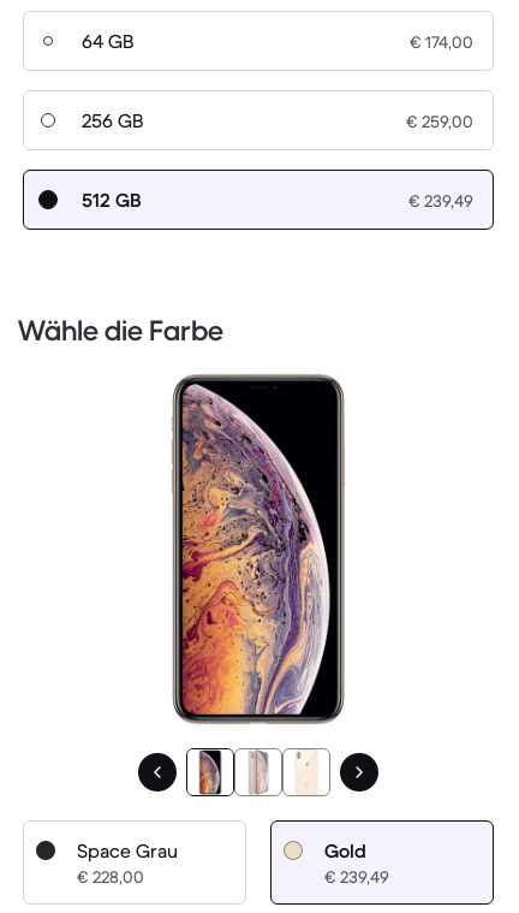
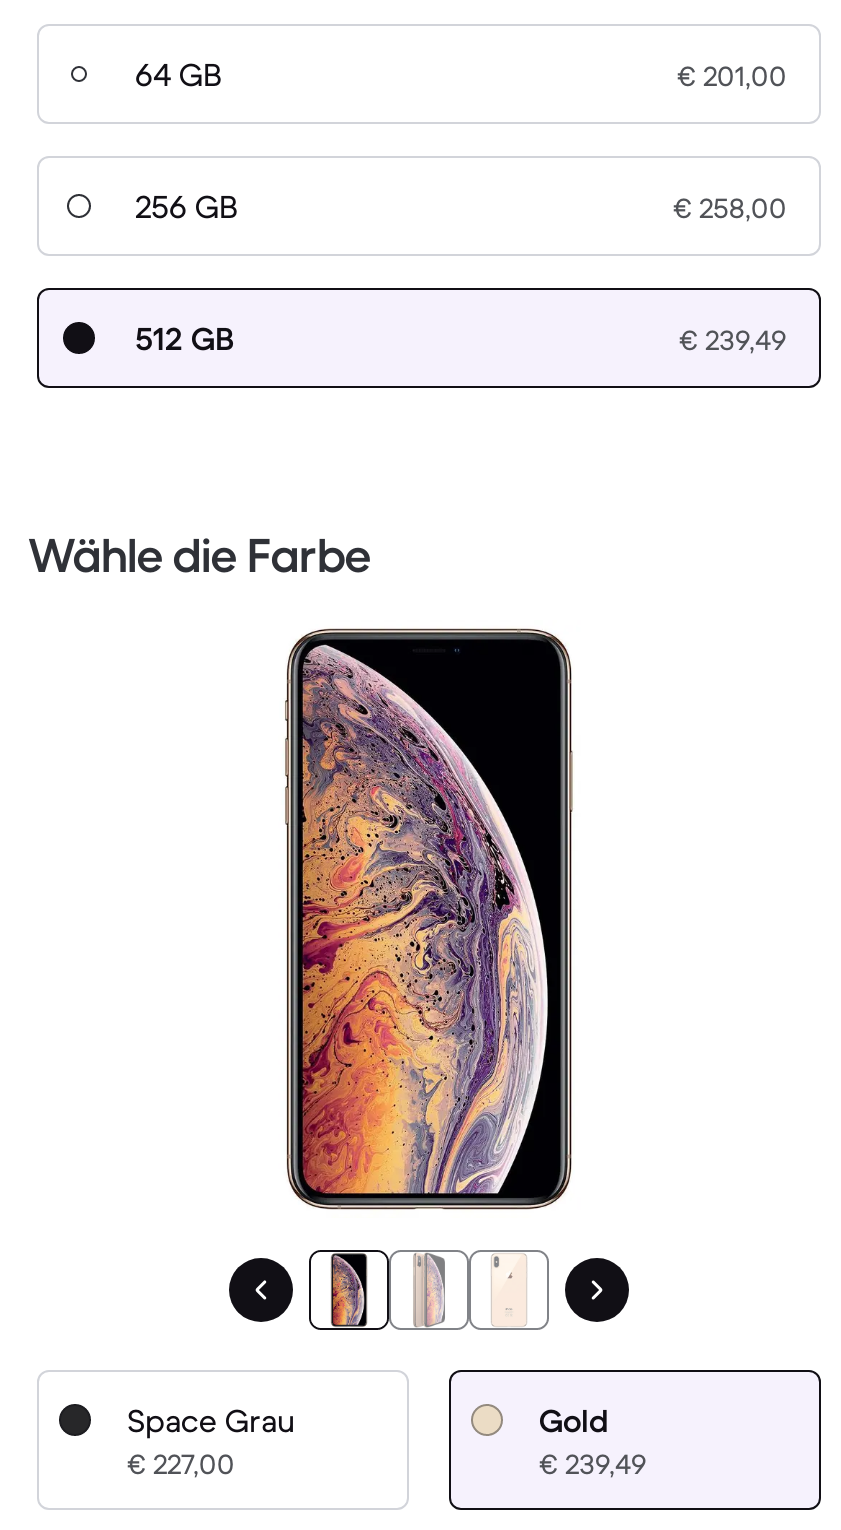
- € 174,00
+ € 201,00

- € 259,00
+ € 258,00

- € 228,00
+ € 227,00
